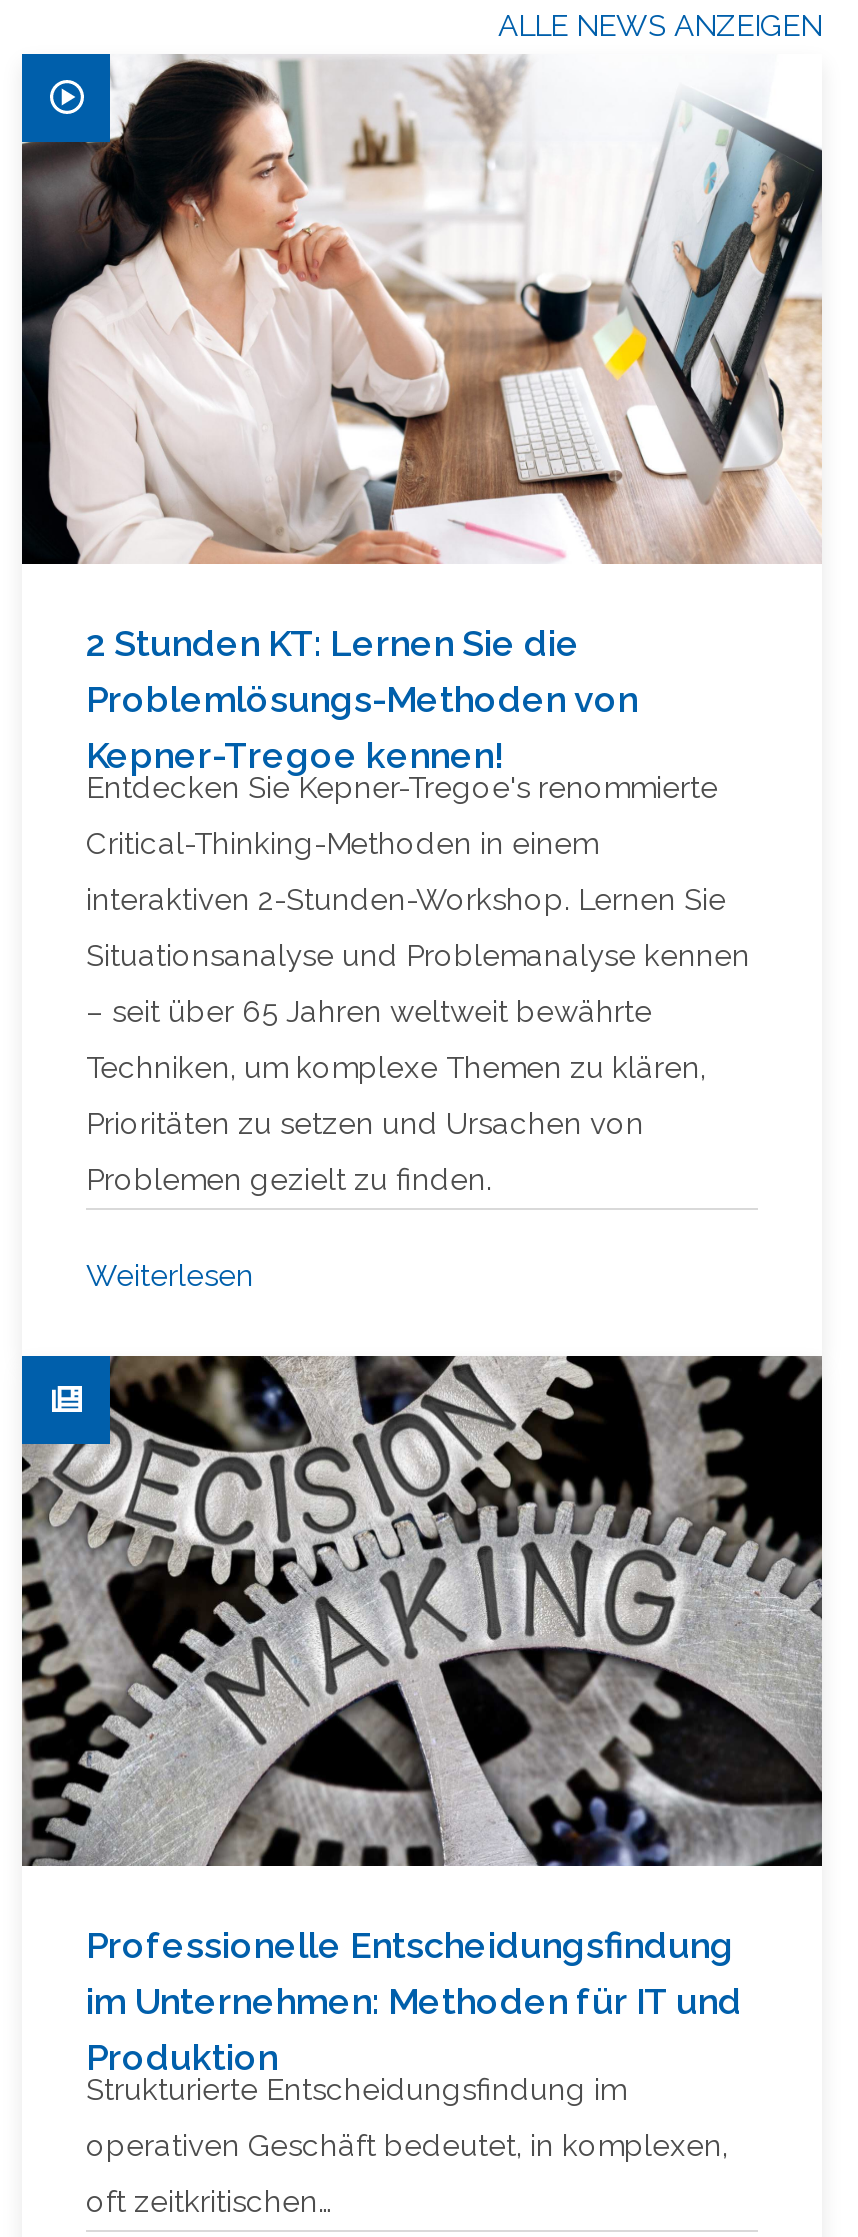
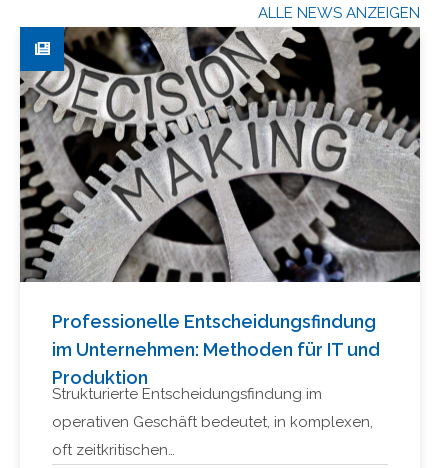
- [image]
- 2 Stunden KT: Lernen Sie die
- Problemlösungs-Methoden von
- Kepner-Tregoe kennen!
- Entdecken Sie Kepner-Tregoe's renommierte
- Critical-Thinking-Methoden in einem
- interaktiven 2-Stunden-Workshop. Lernen Sie
- Situationsanalyse und Problemanalyse kennen
- – seit über 65 Jahren weltweit bewährte
- Techniken, um komplexe Themen zu klären,
- Prioritäten zu setzen und Ursachen von
- Problemen gezielt zu finden.
- Weiterlesen
